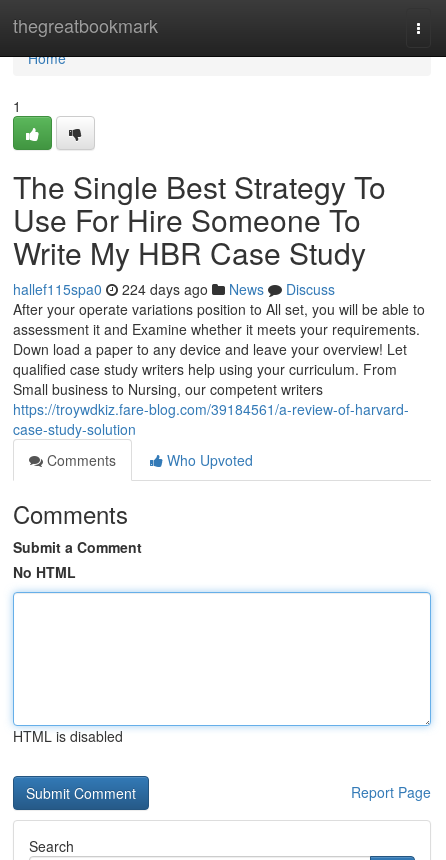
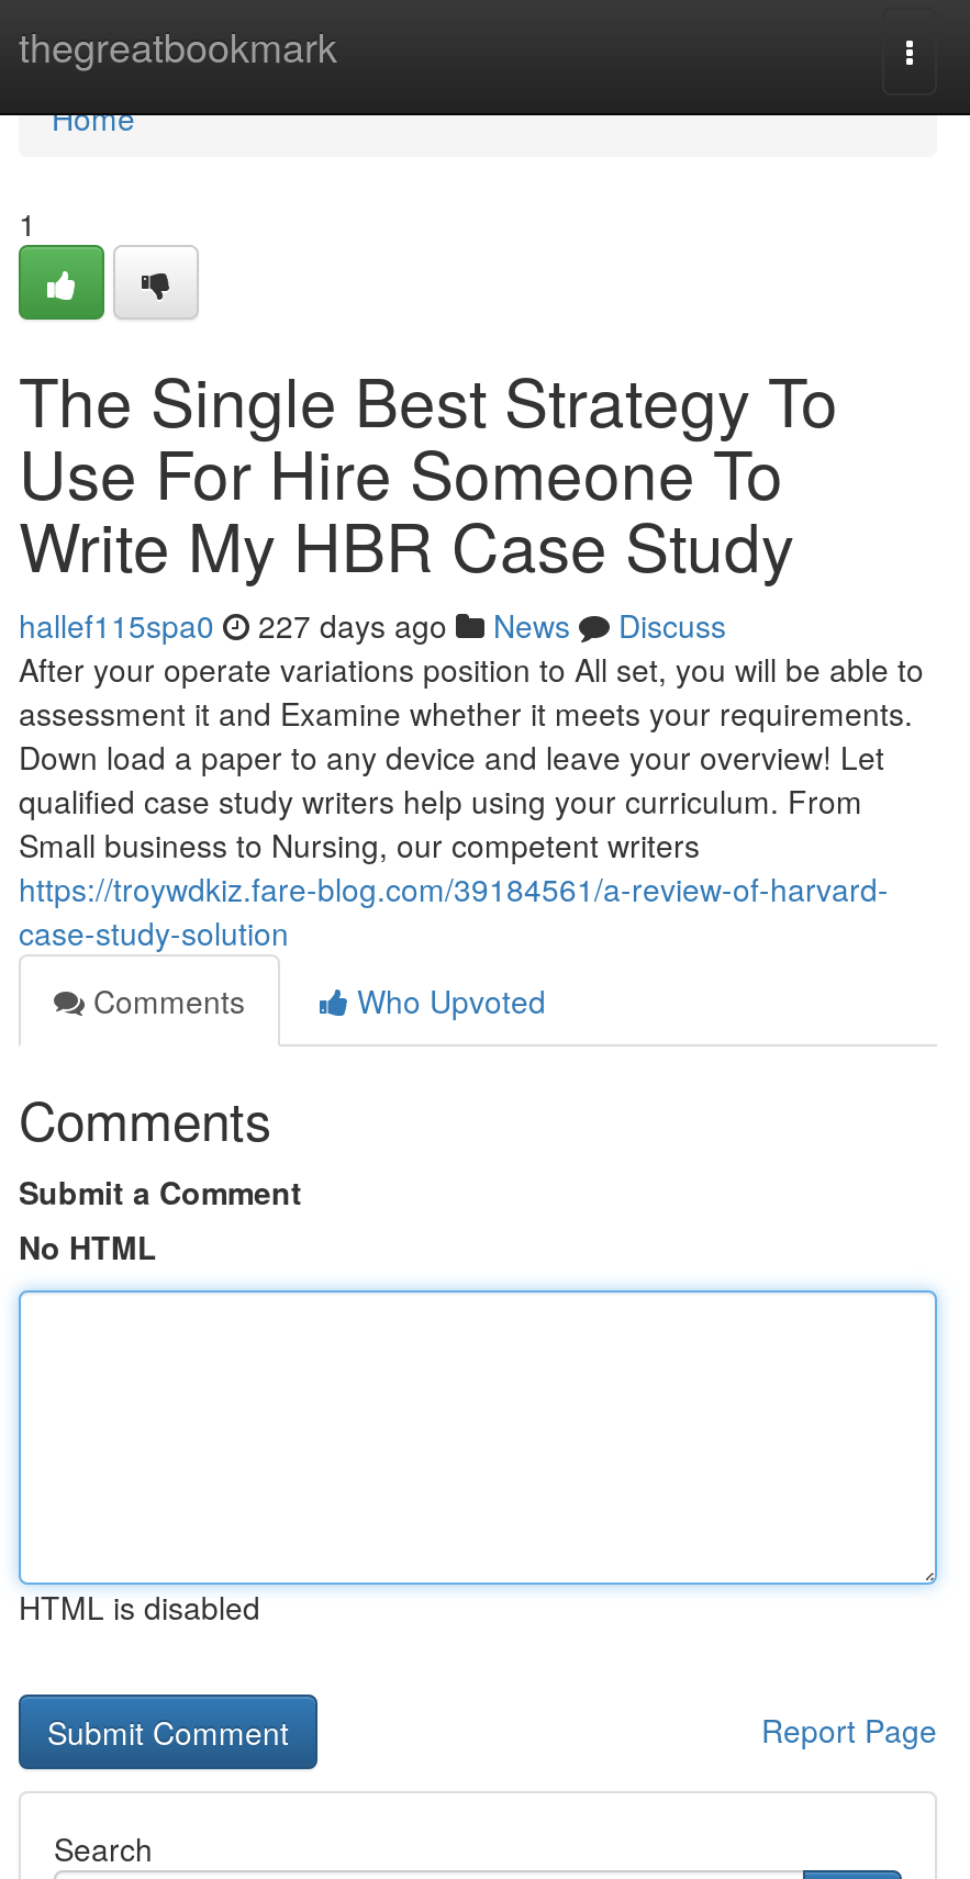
- hallef115spa0 224 days ago News Discuss
+ hallef115spa0 227 days ago News Discuss
